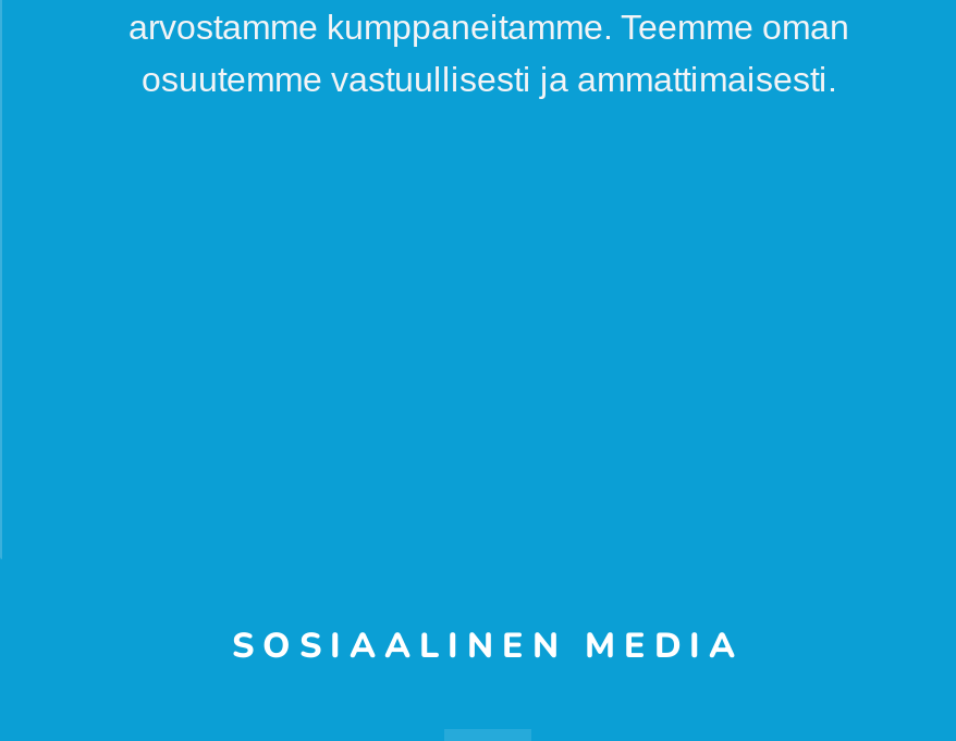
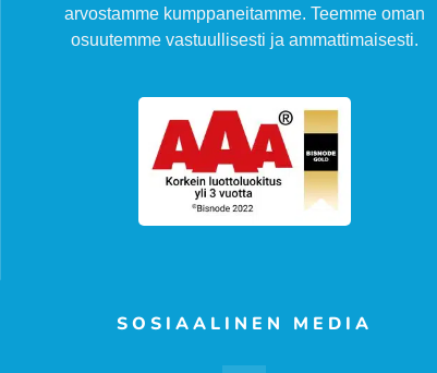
+ [image]
